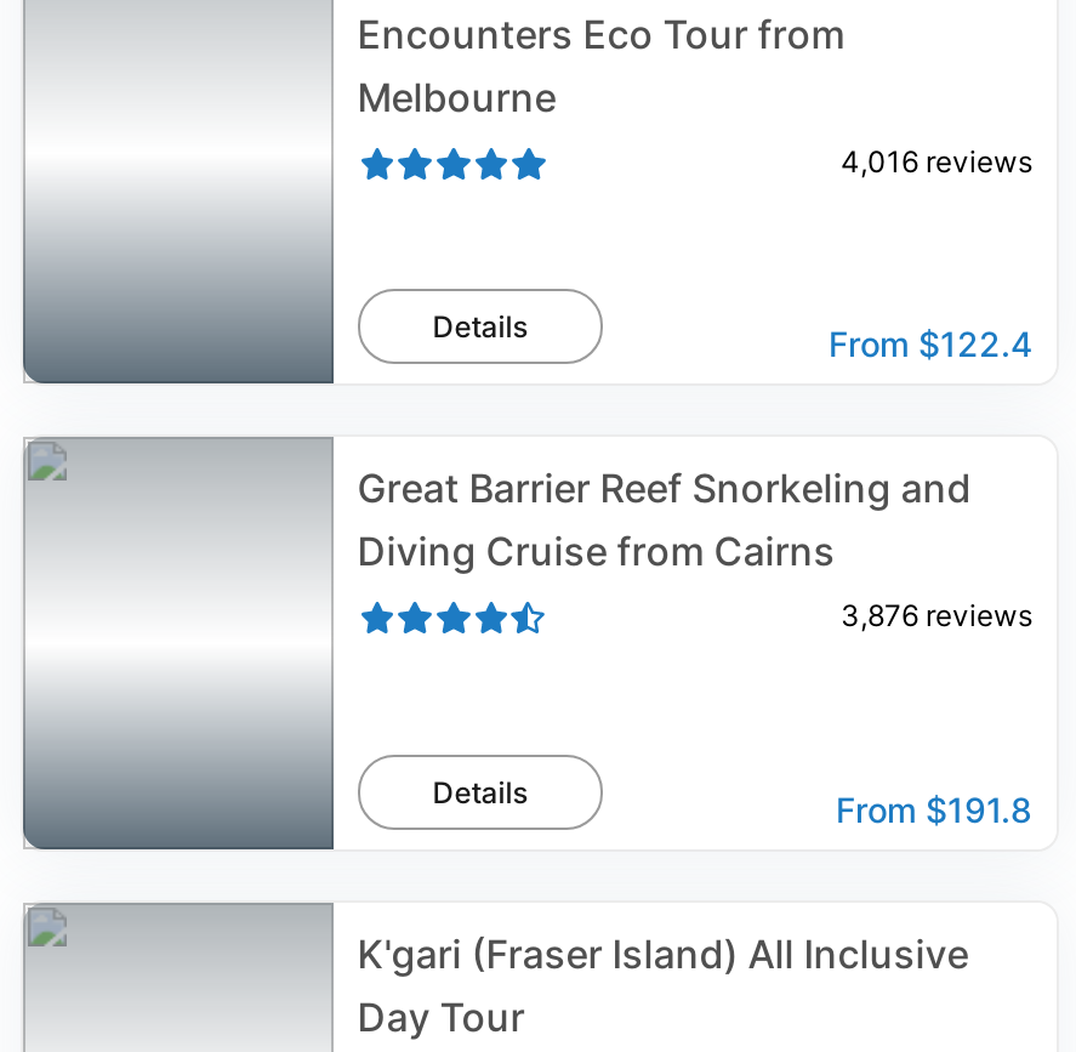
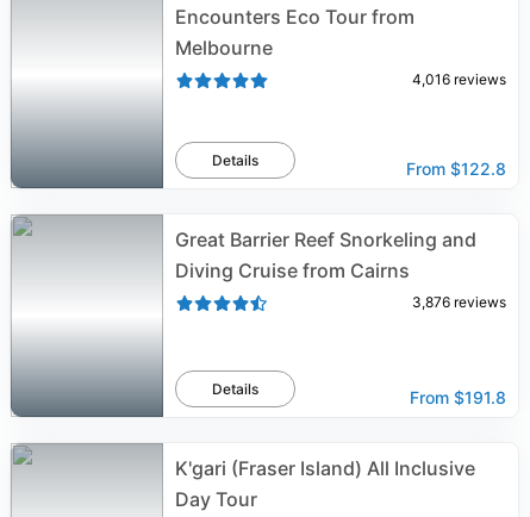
- From $122.4
+ From $122.8
